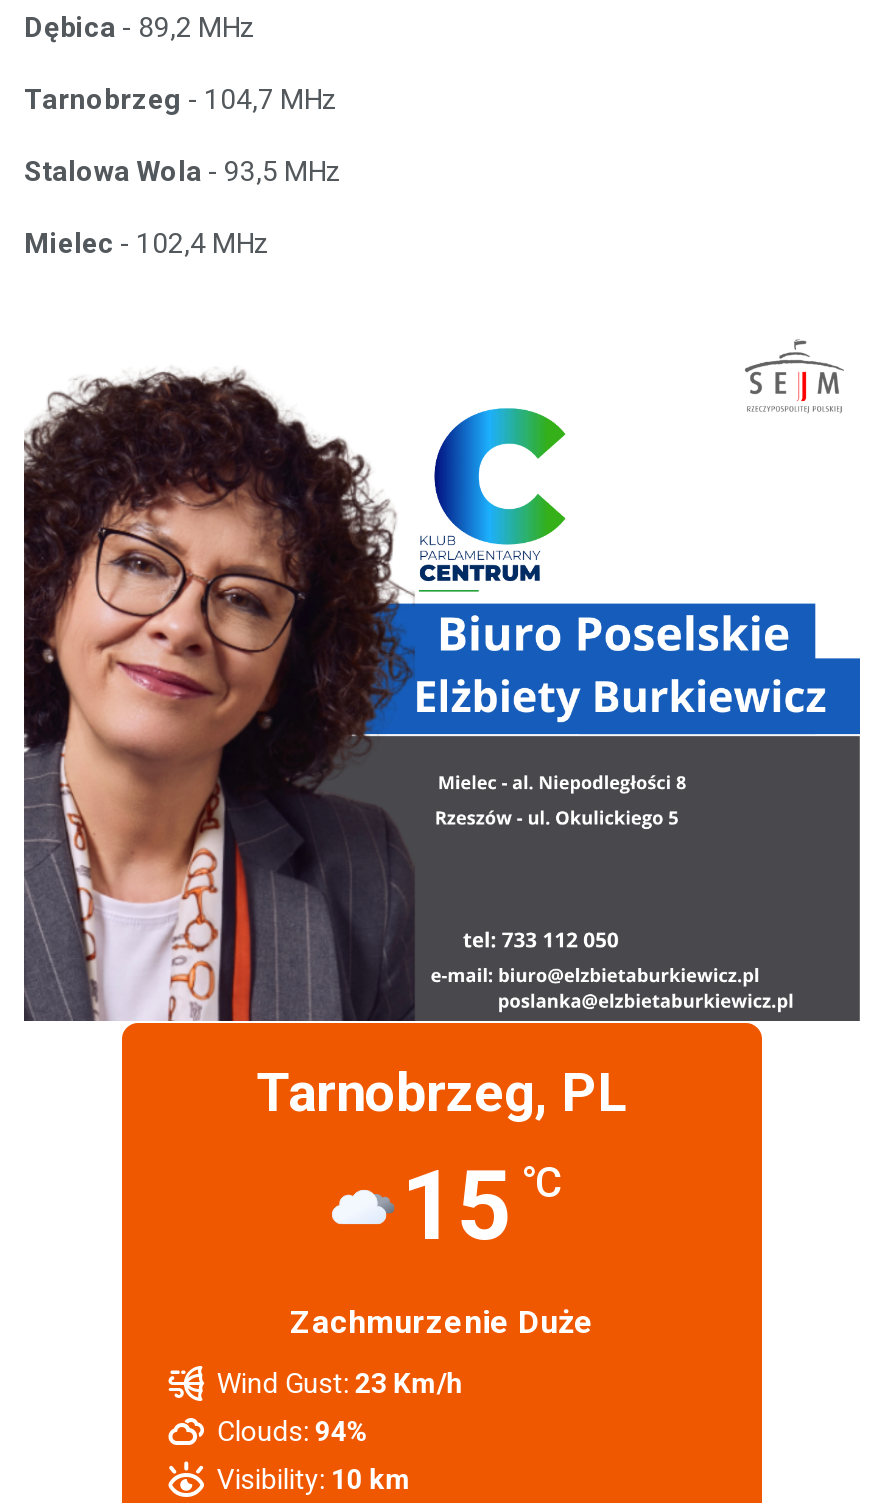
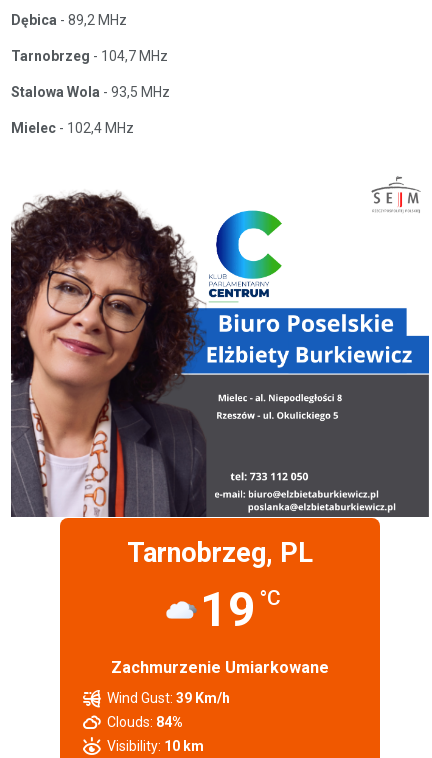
- 15 °C
+ 19 °C

- Zachmurzenie Duże
+ Zachmurzenie Umiarkowane

- Wind Gust: 23 Km/h
+ Wind Gust: 39 Km/h

- Clouds: 94%
+ Clouds: 84%
